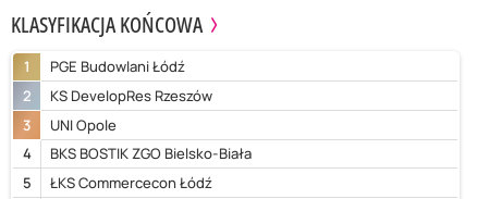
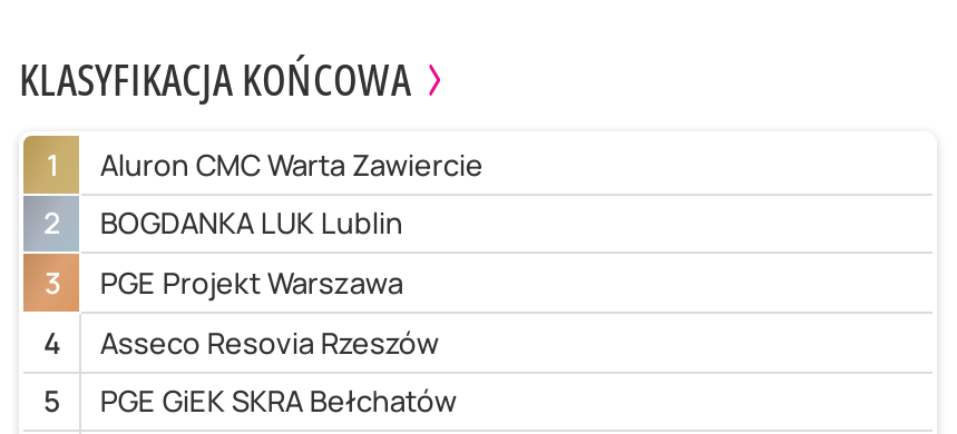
- PGE Budowlani Łódź
+ Aluron CMC Warta Zawiercie

- KS DevelopRes Rzeszów
+ BOGDANKA LUK Lublin

- UNI Opole
+ PGE Projekt Warszawa

- BKS BOSTIK ZGO Bielsko-Biała
+ Asseco Resovia Rzeszów

- ŁKS Commercecon Łódź
+ PGE GiEK SKRA Bełchatów
